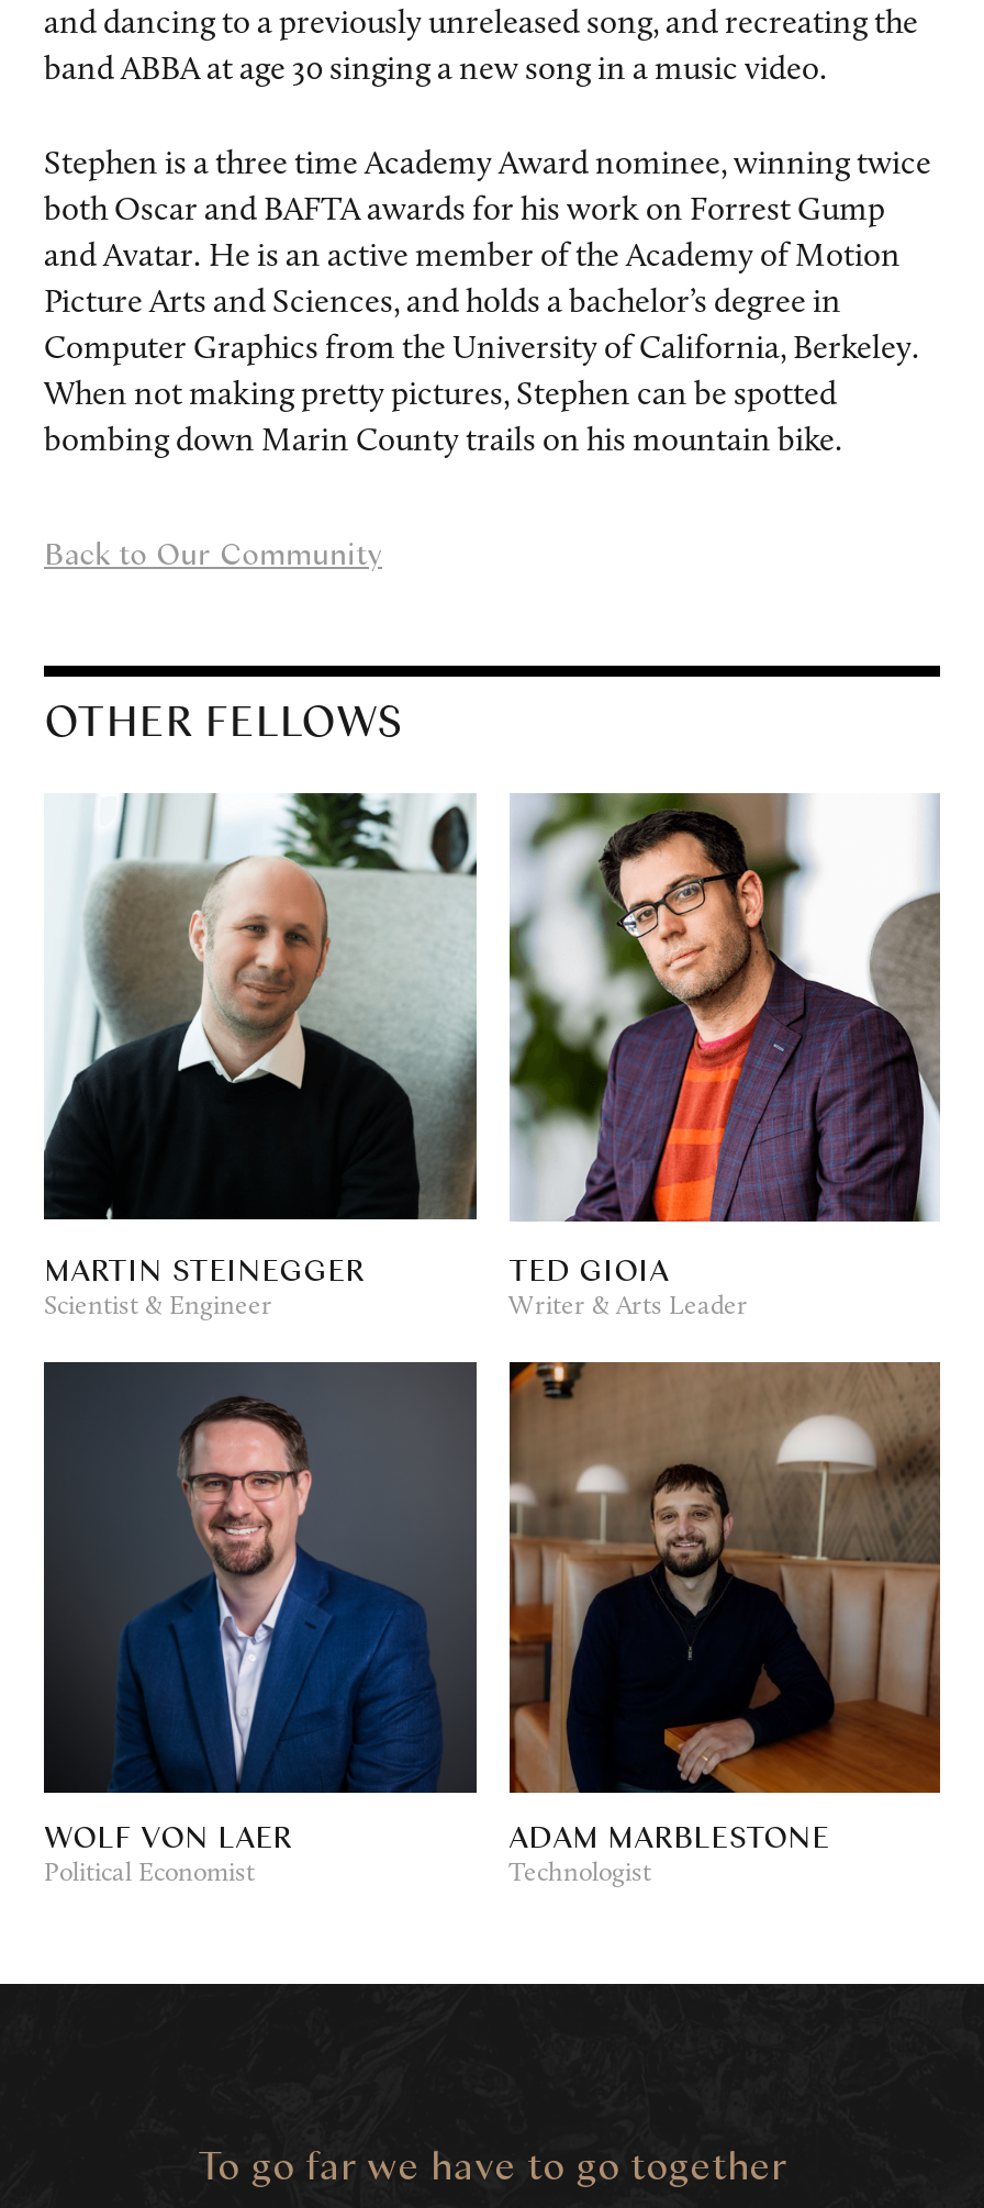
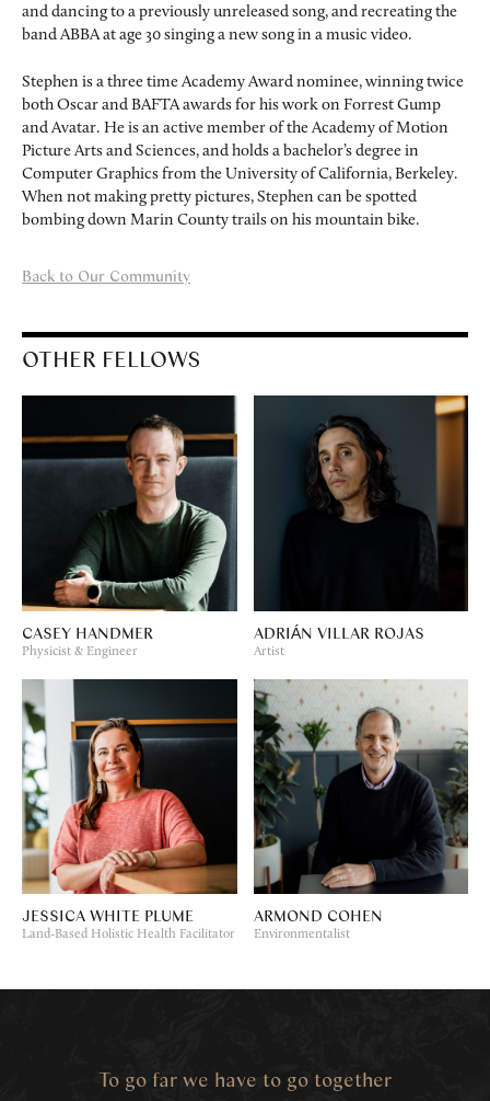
- [image]
- MARTIN STEINEGGER
- Scientist & Engineer
+ [image]
+ CASEY HANDMER
+ Physicist & Engineer

- [image]
- TED GIOIA
- Writer & Arts Leader
+ [image]
+ ADRIÁN VILLAR ROJAS
+ Artist

- [image]
- WOLF VON LAER
- Political Economist
+ [image]
+ JESSICA WHITE PLUME
+ Land-Based Holistic Health Facilitator

- [image]
- ADAM MARBLESTONE
- Technologist
+ [image]
+ ARMOND COHEN
+ Environmentalist
